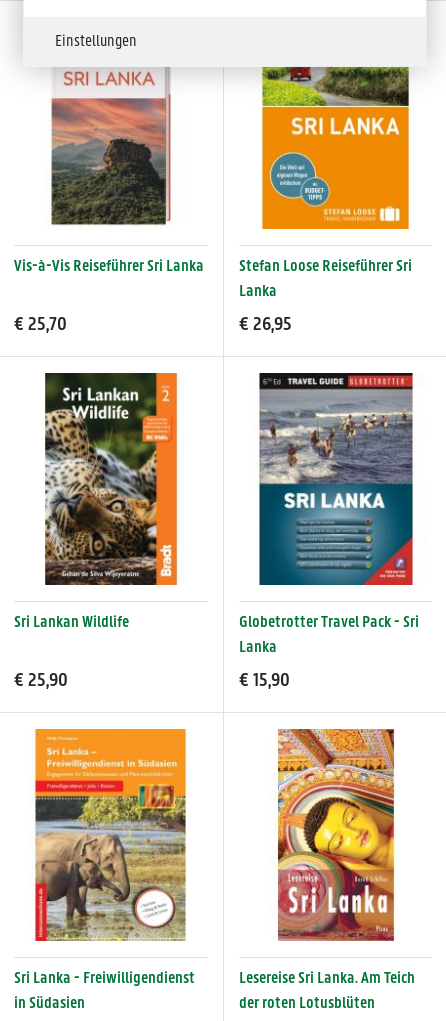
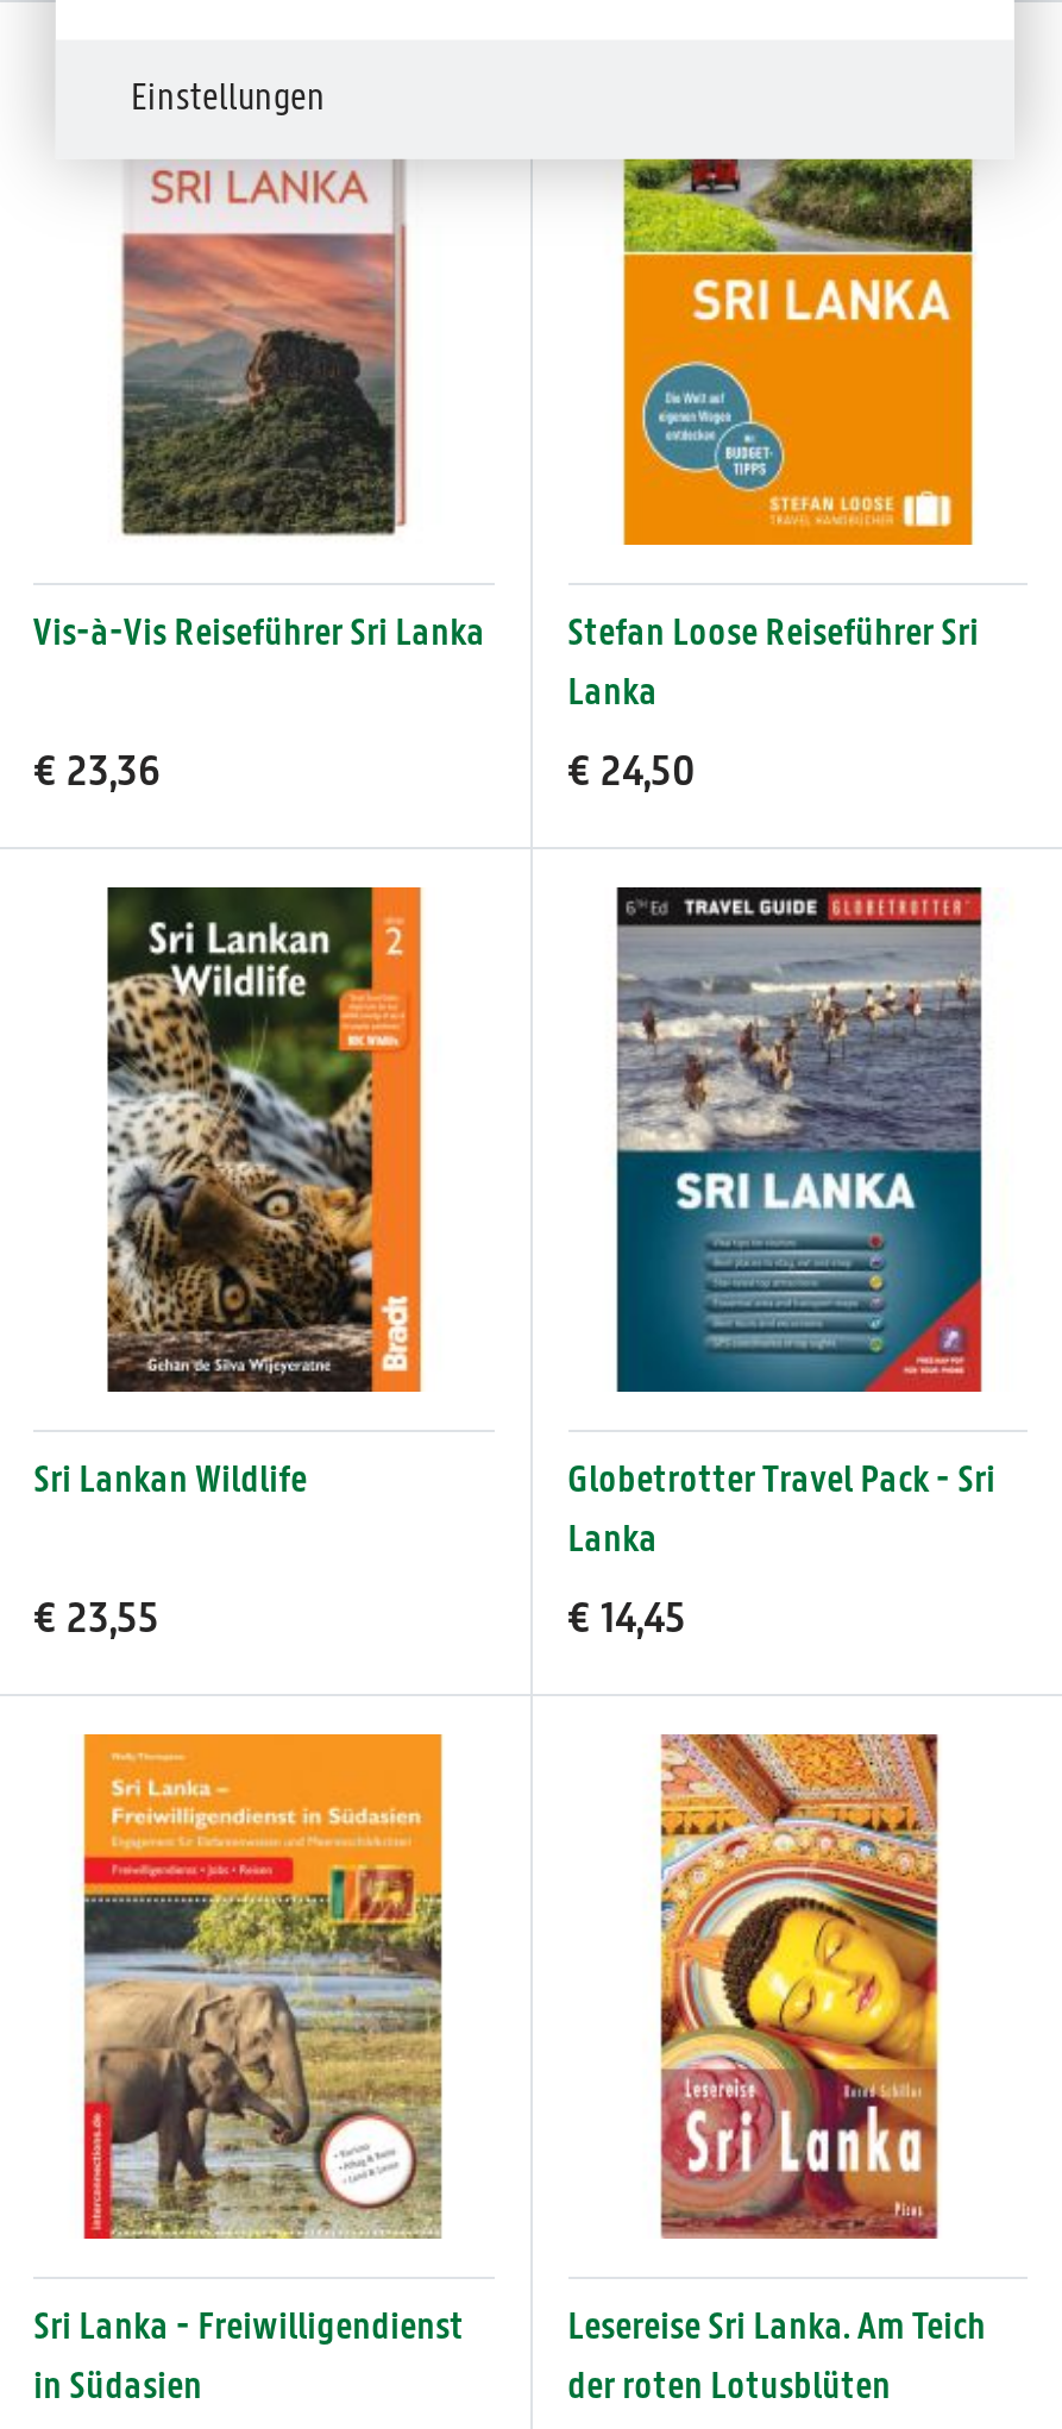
- € 25,70
+ € 23,36

- € 26,95
+ € 24,50

- € 25,90
+ € 23,55

- € 15,90
+ € 14,45
